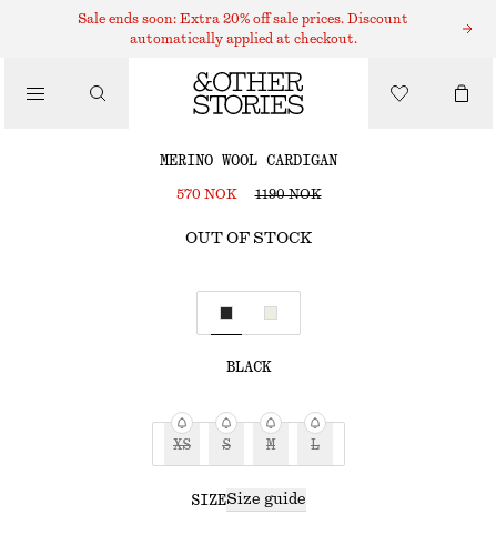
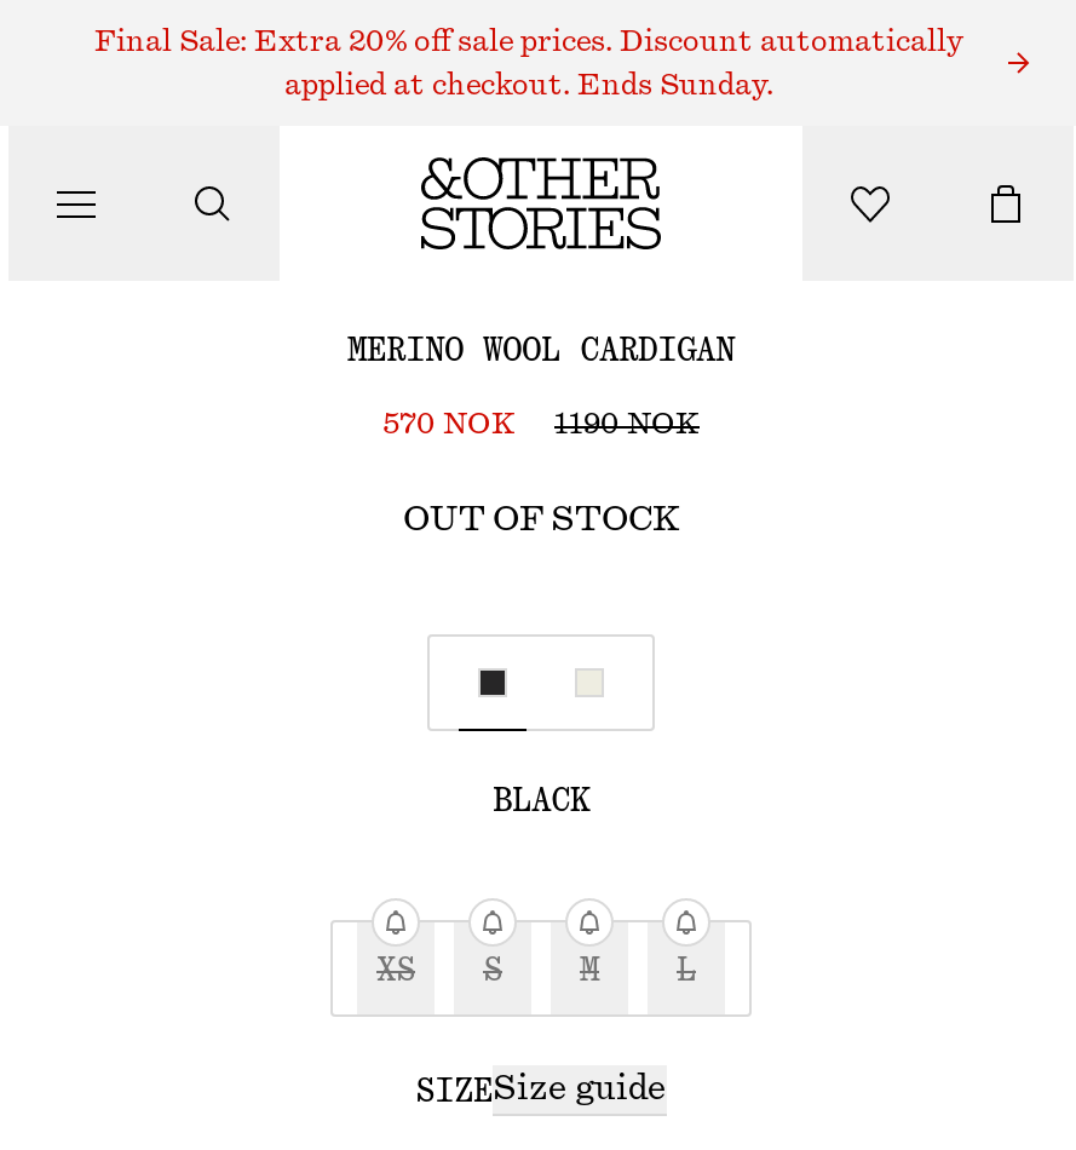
- Sale ends soon: Extra 20% off sale prices. Discount
+ Final Sale: Extra 20% off sale prices. Discount automatically

- automatically applied at checkout.
+ applied at checkout. Ends Sunday.
